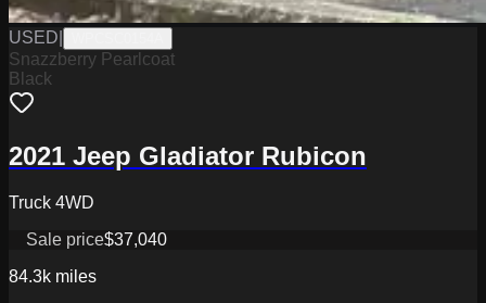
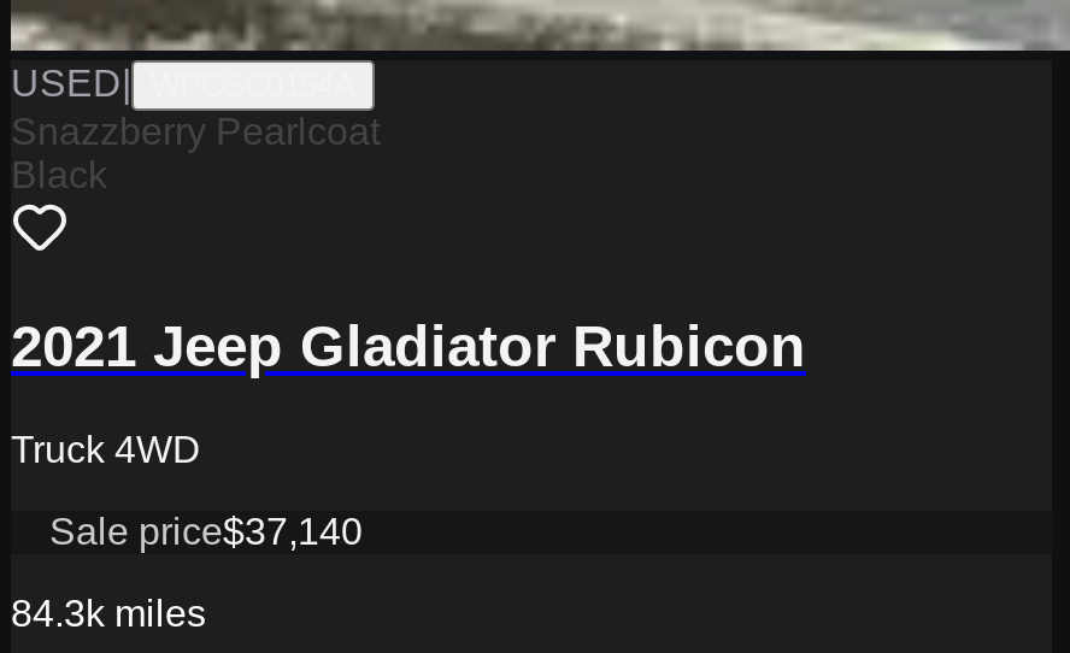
- Sale price$37,040
+ Sale price$37,140
